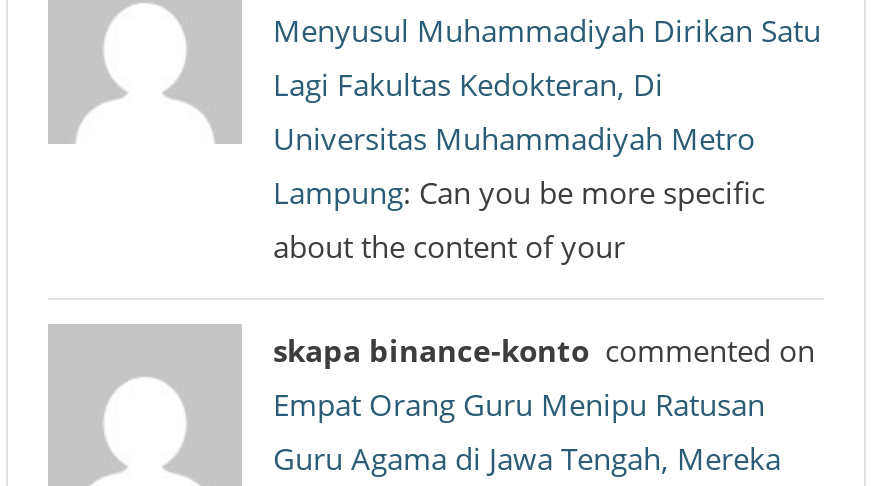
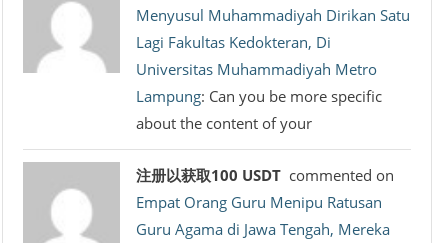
- skapa binance-konto commented on
+ 注册以获取100 USDT commented on
